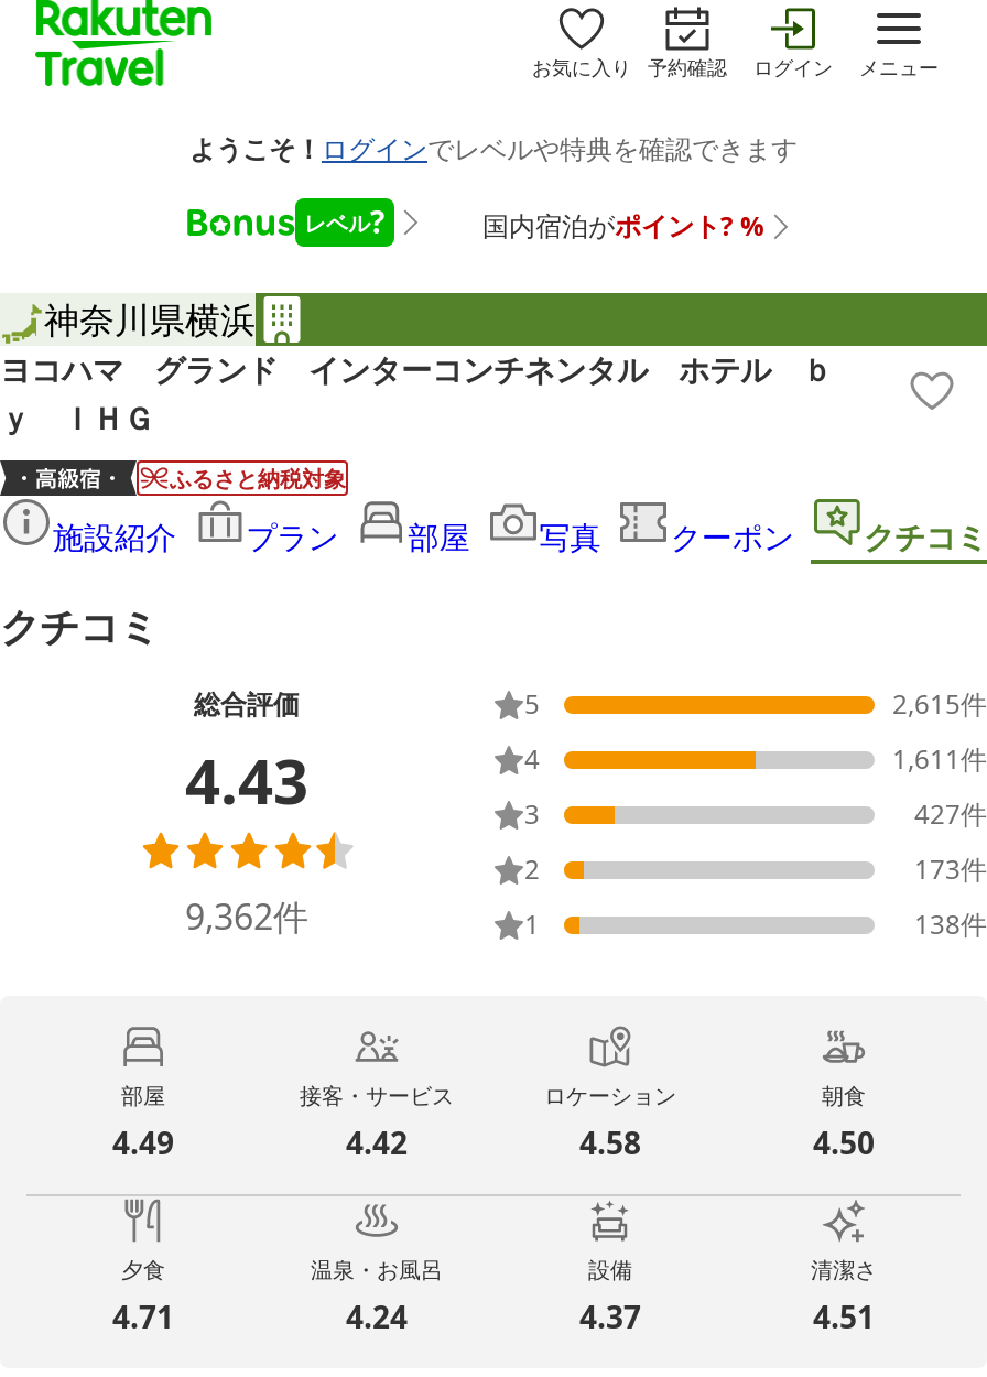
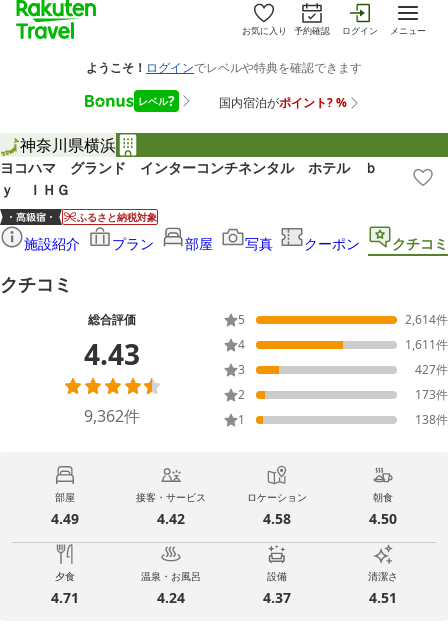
- 2,615件
+ 2,614件
